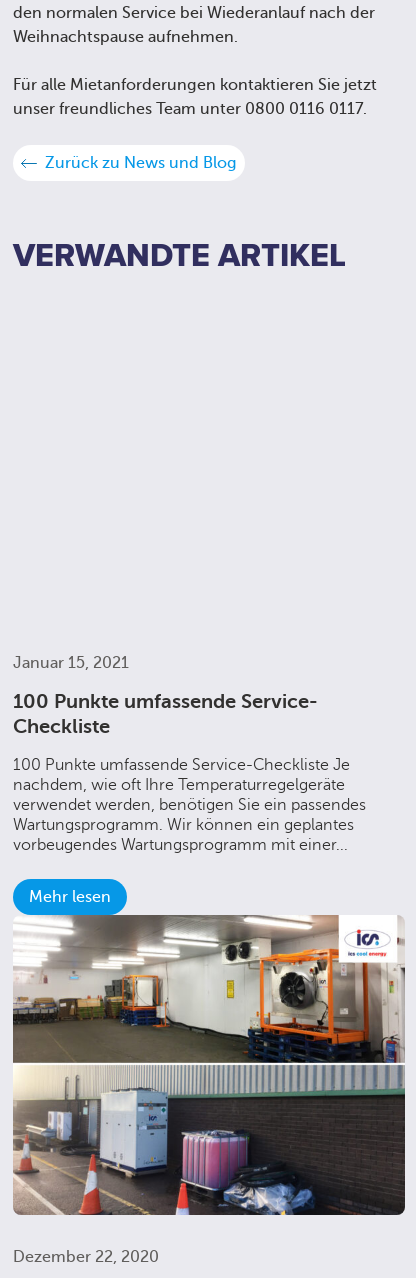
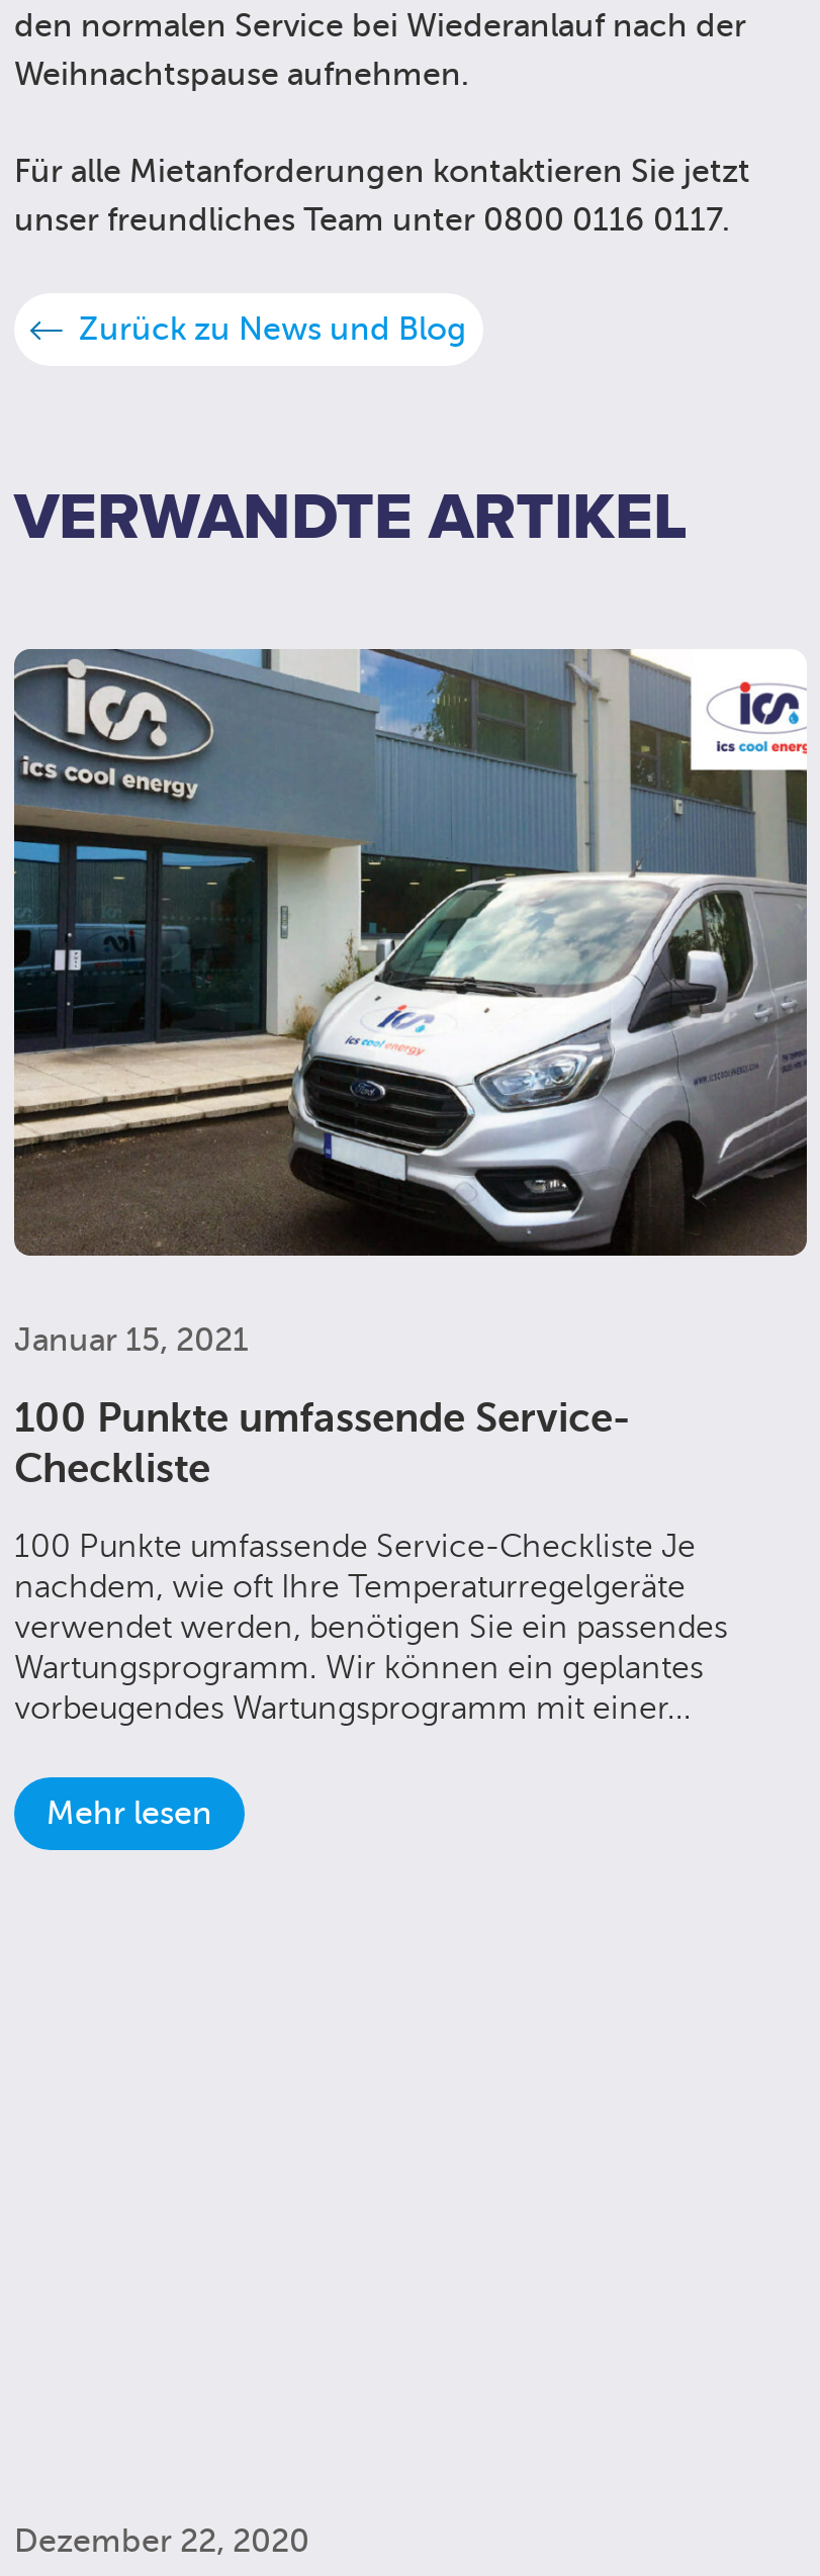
+ [image]

- [image]
